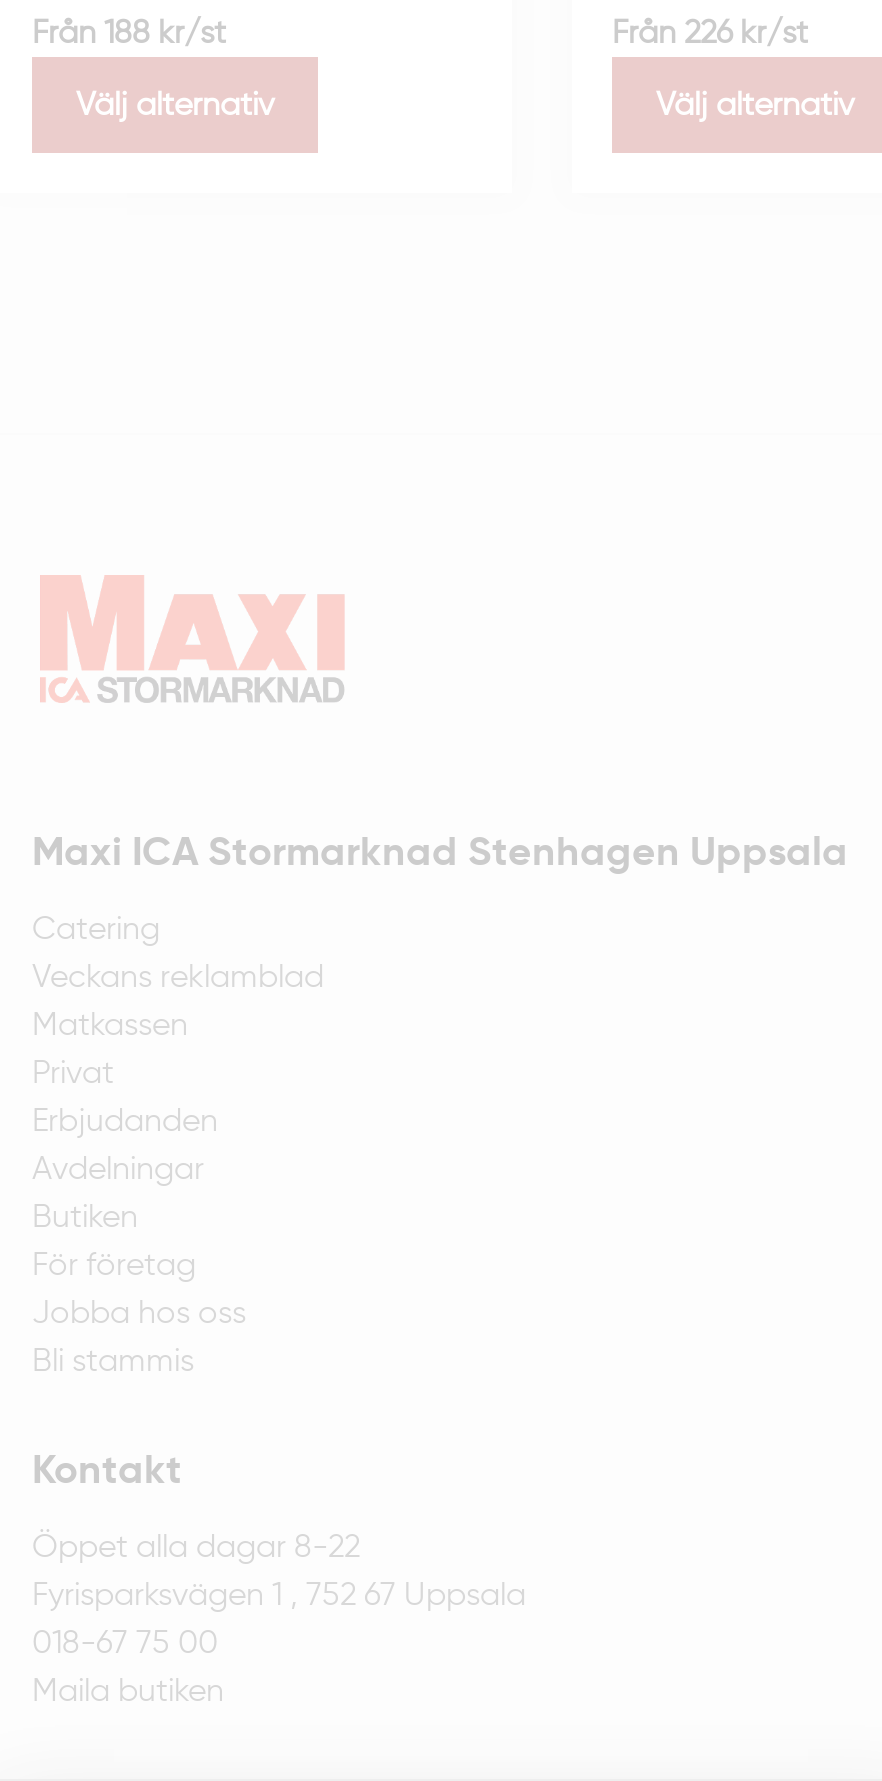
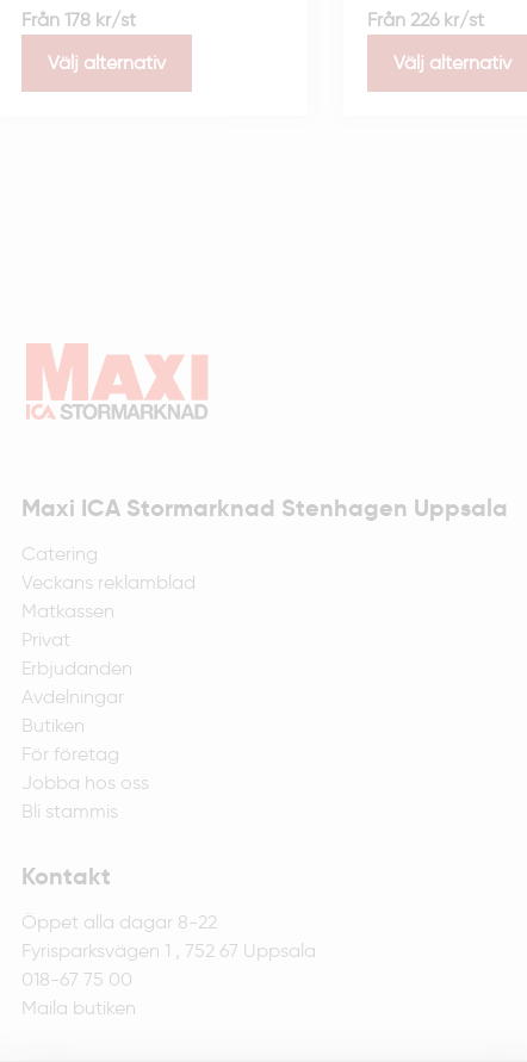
- Från 188 kr/st
+ Från 178 kr/st
